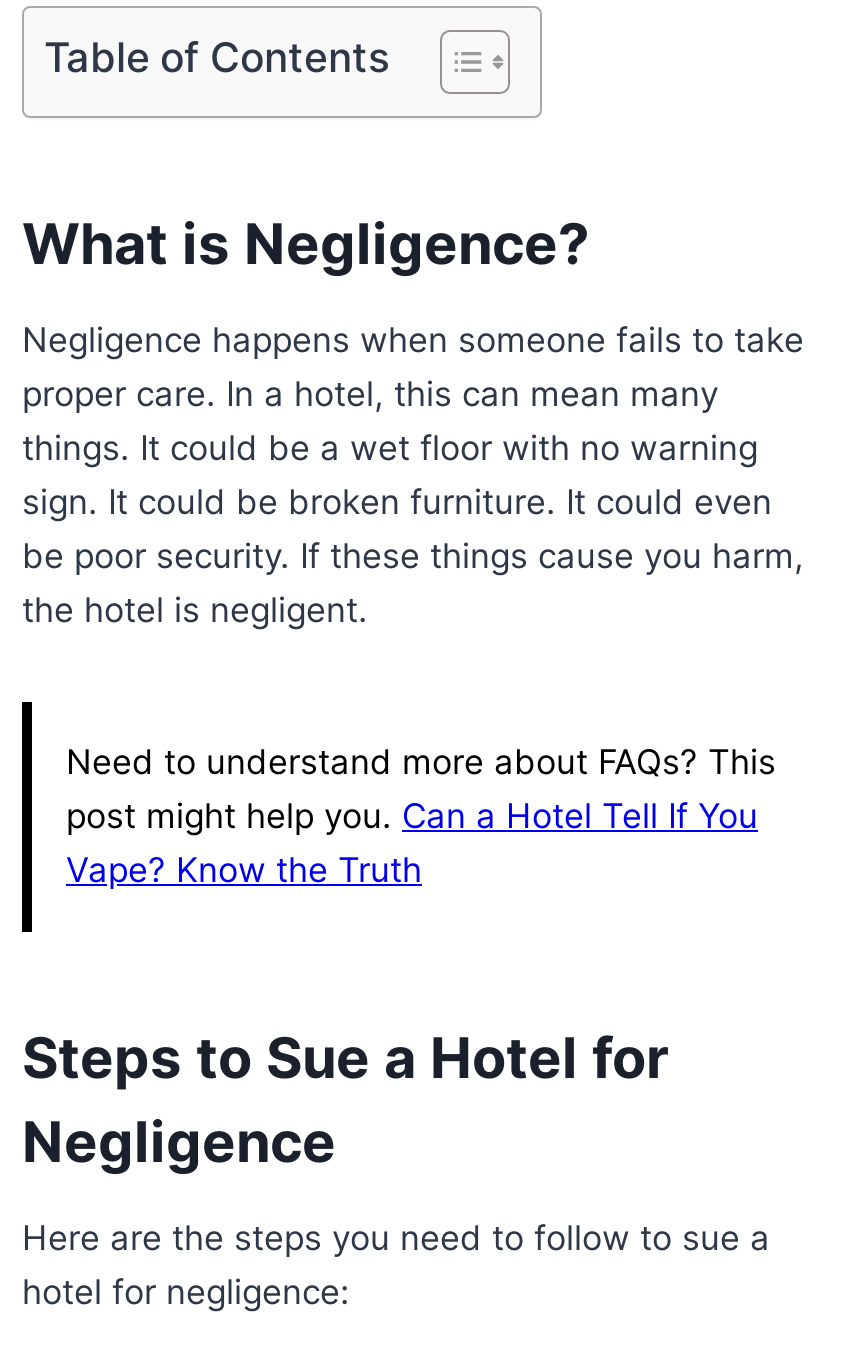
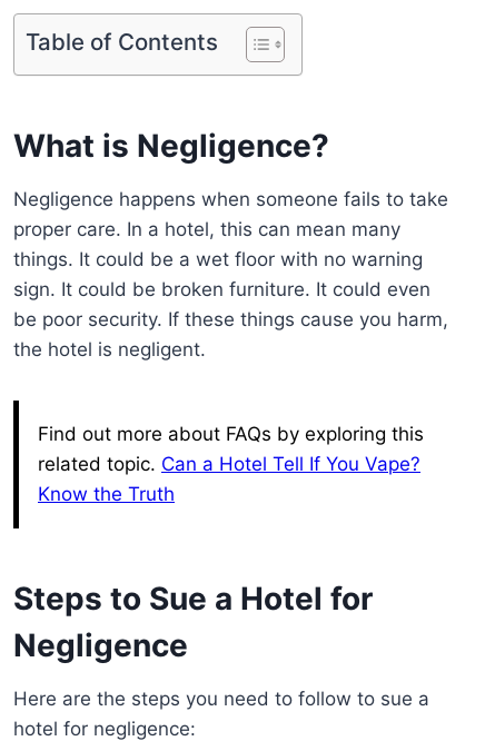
- Need to understand more about FAQs? This
- post might help you. Can a Hotel Tell If You
- Vape? Know the Truth
+ Find out more about FAQs by exploring this
+ related topic. Can a Hotel Tell If You Vape?
+ Know the Truth
